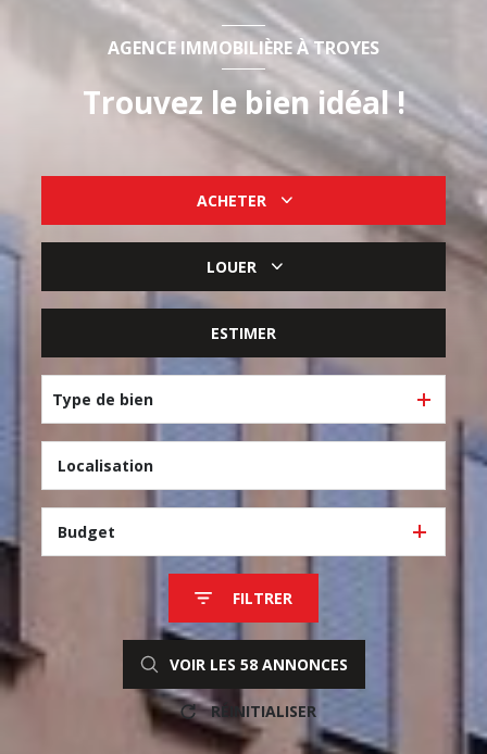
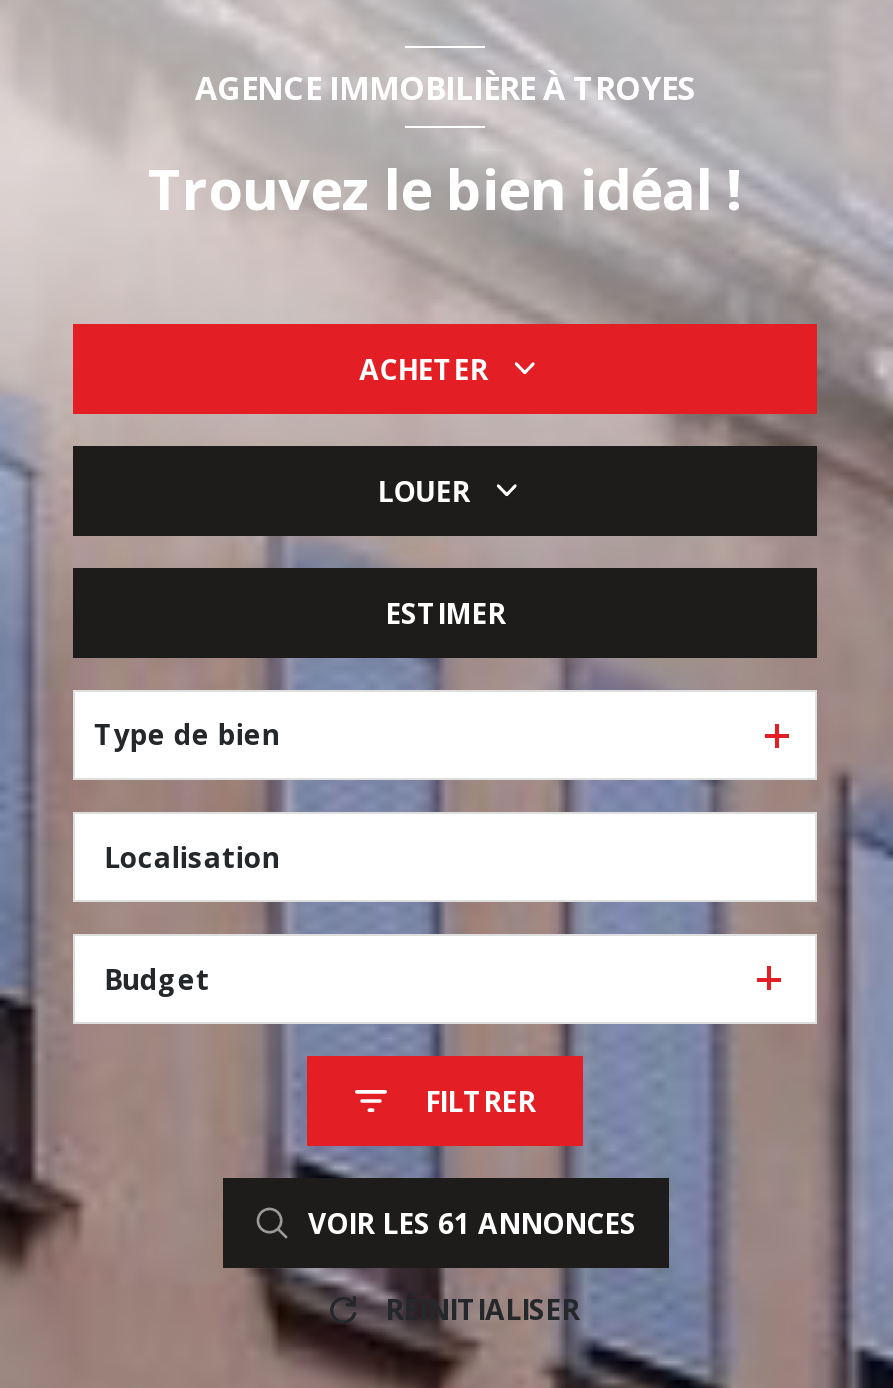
- VOIR LES 58 ANNONCES
+ VOIR LES 61 ANNONCES
